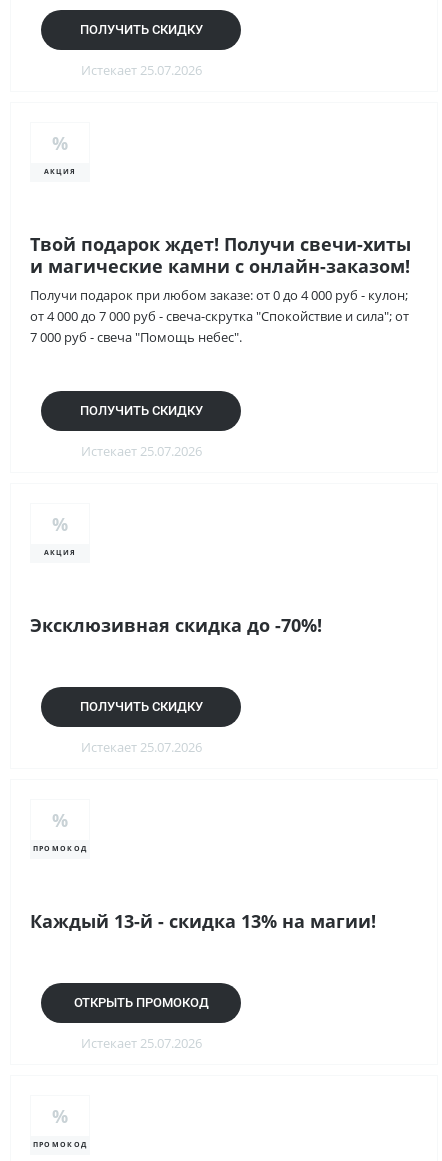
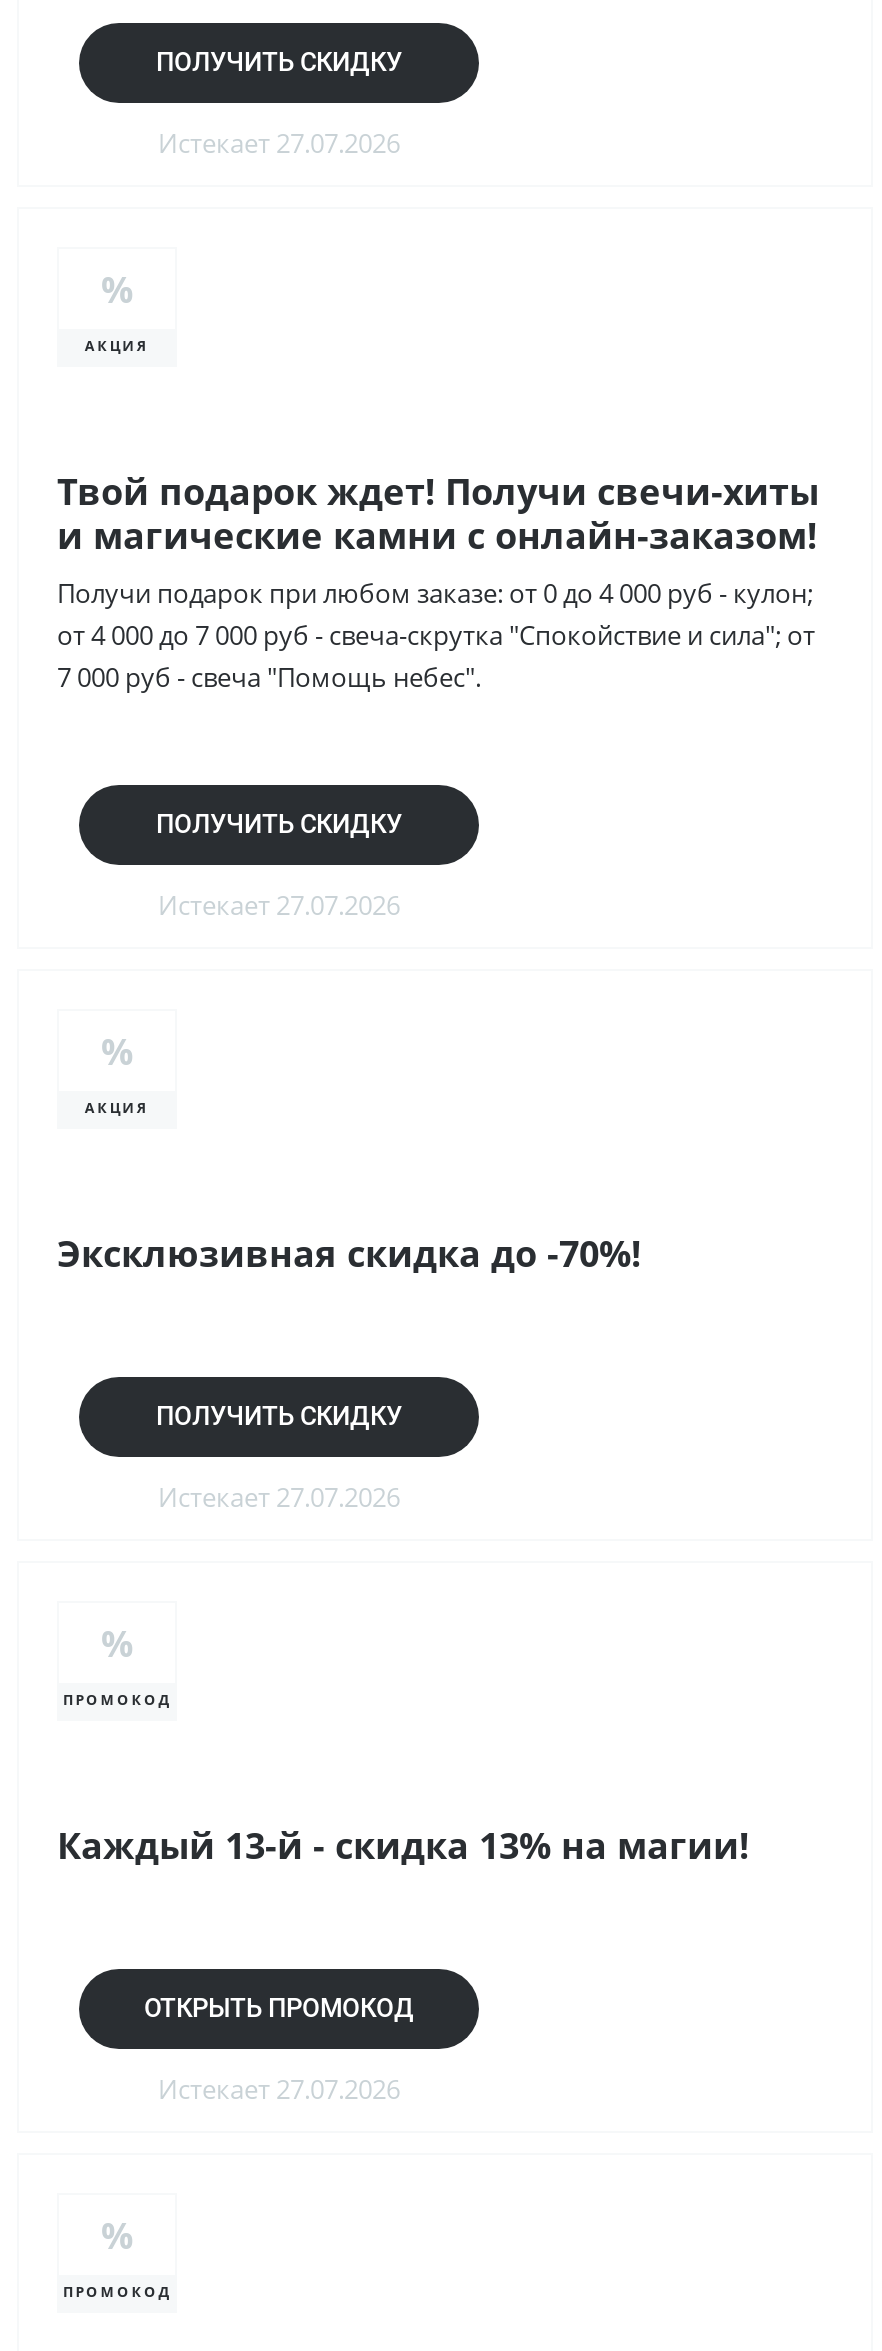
- Истекает 25.07.2026
+ Истекает 27.07.2026

- Истекает 25.07.2026
+ Истекает 27.07.2026

- Истекает 25.07.2026
+ Истекает 27.07.2026

- Истекает 25.07.2026
+ Истекает 27.07.2026
